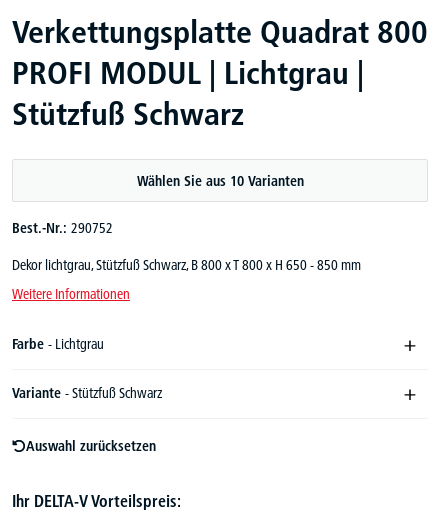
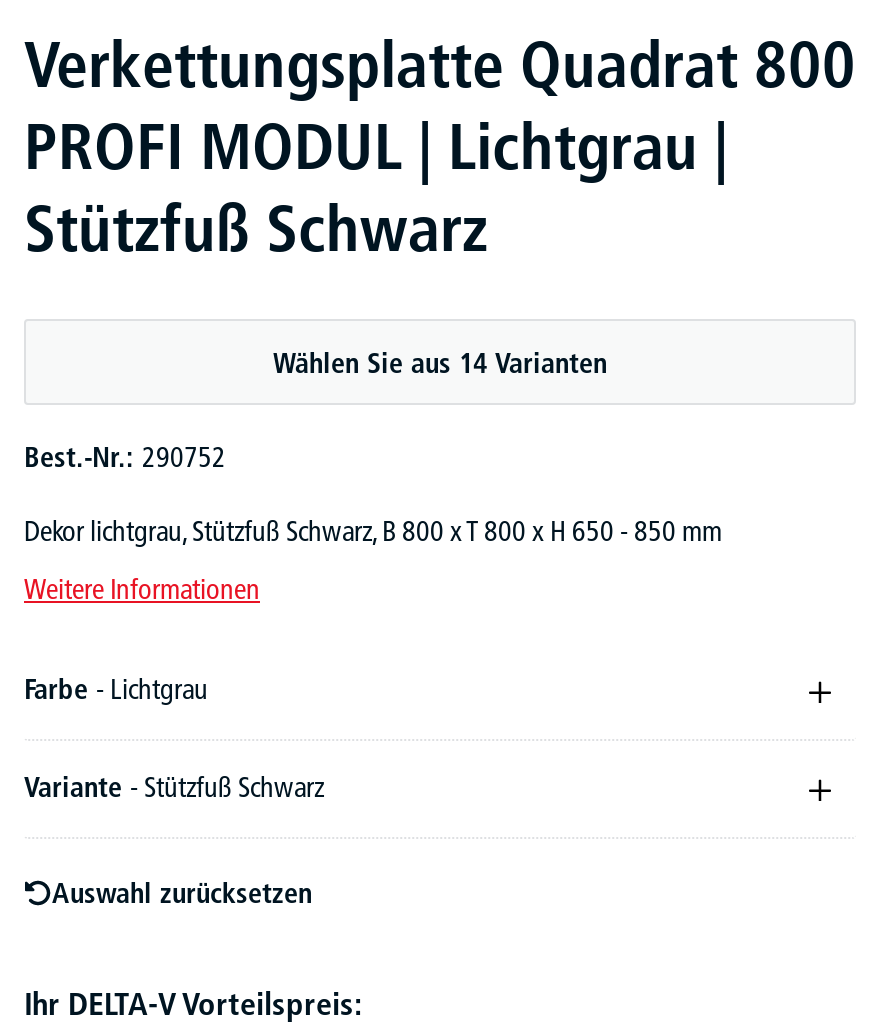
- Wählen Sie aus 10 Varianten
+ Wählen Sie aus 14 Varianten
